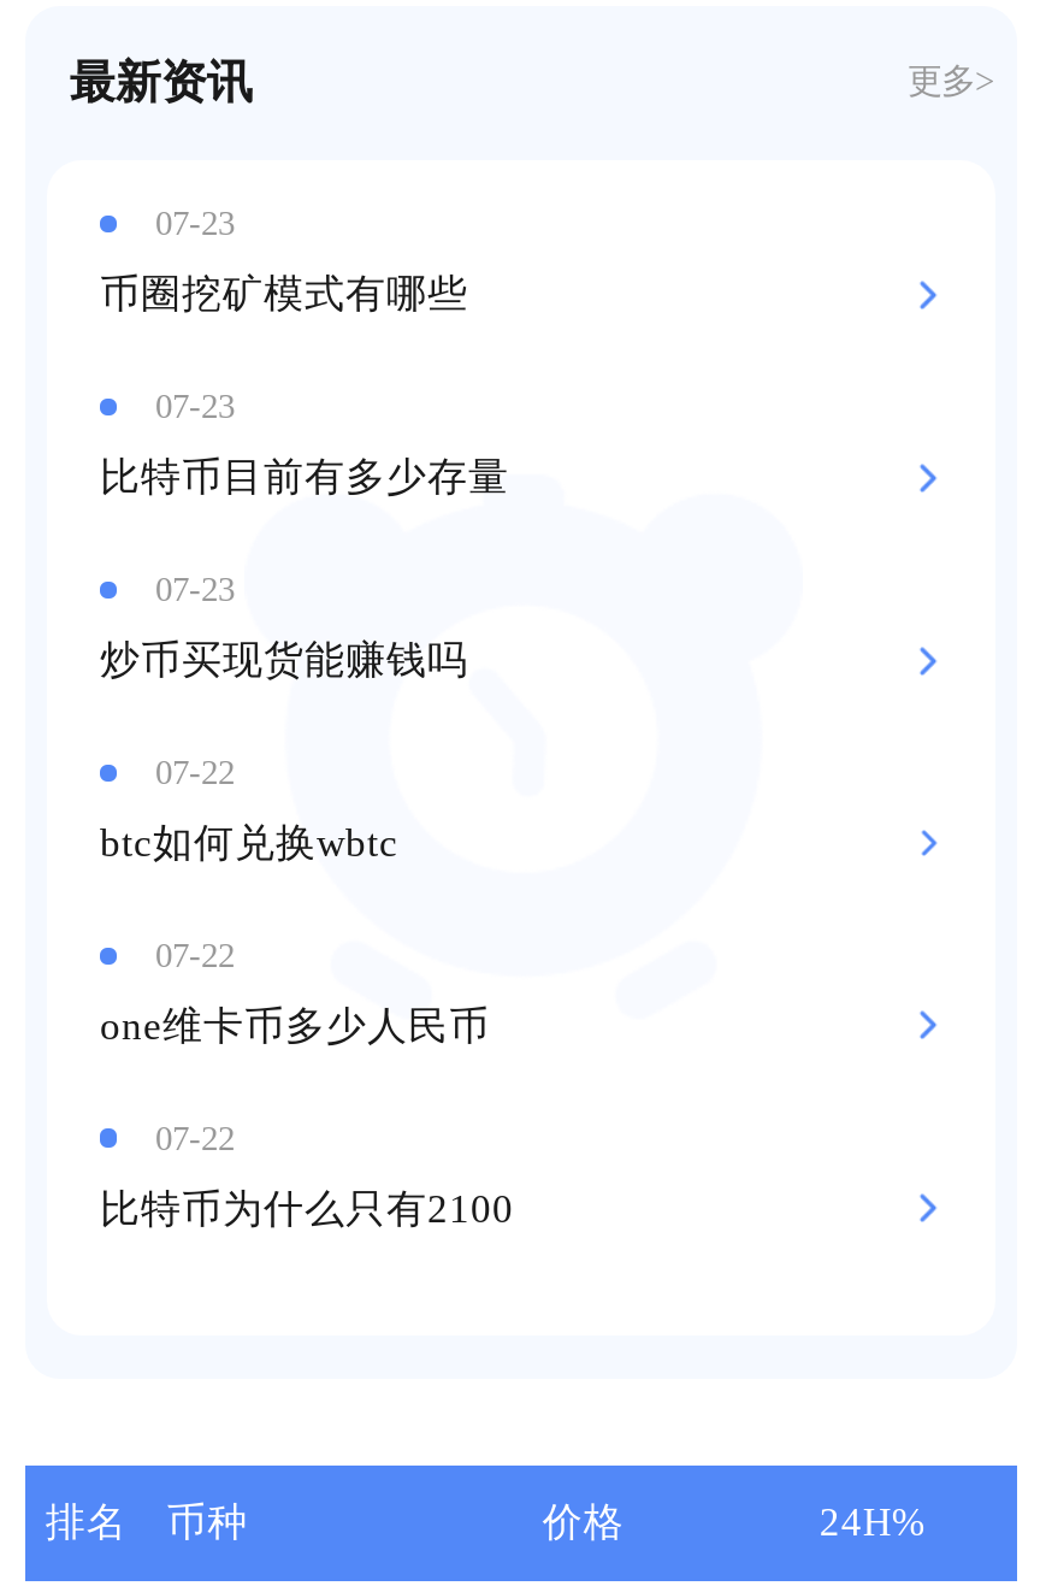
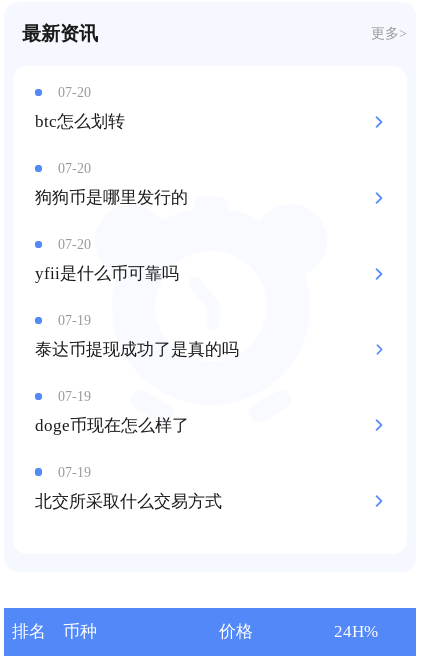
- 07-23
+ 07-20

- 币圈挖矿模式有哪些
+ btc怎么划转

- 07-23
+ 07-20

- 比特币目前有多少存量
+ 狗狗币是哪里发行的

- 07-23
+ 07-20

- 炒币买现货能赚钱吗
+ yfii是什么币可靠吗

- 07-22
+ 07-19

- btc如何兑换wbtc
+ 泰达币提现成功了是真的吗

- 07-22
+ 07-19

- one维卡币多少人民币
+ doge币现在怎么样了

- 07-22
+ 07-19

- 比特币为什么只有2100
+ 北交所采取什么交易方式
